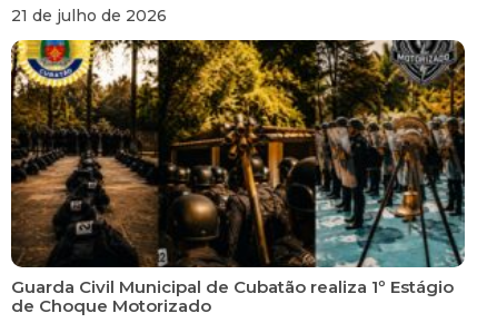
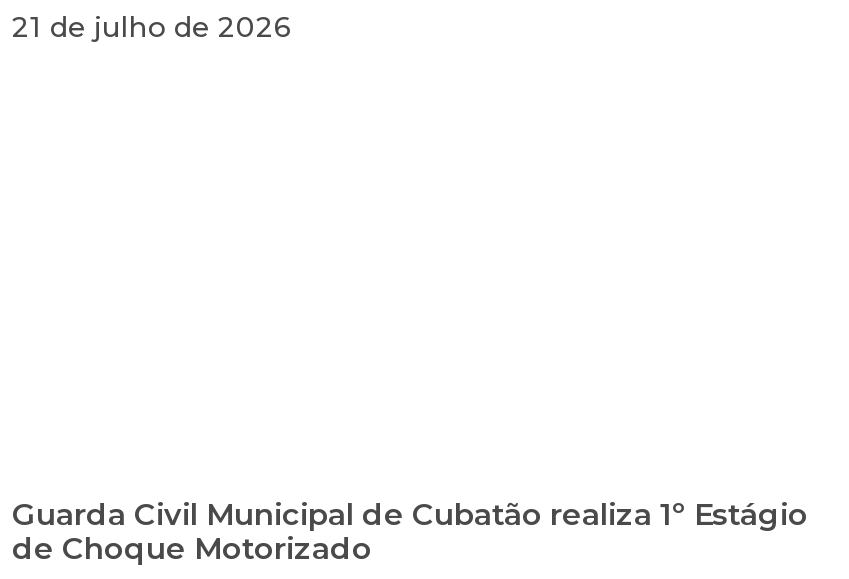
- [image]
